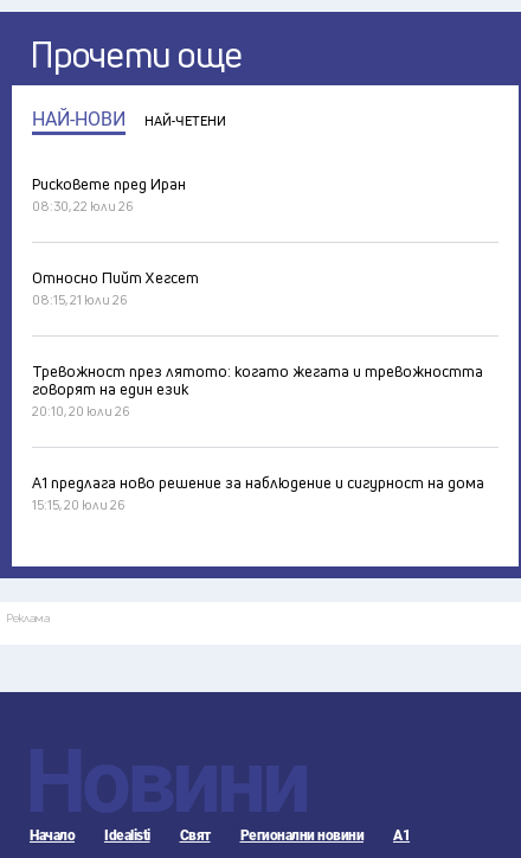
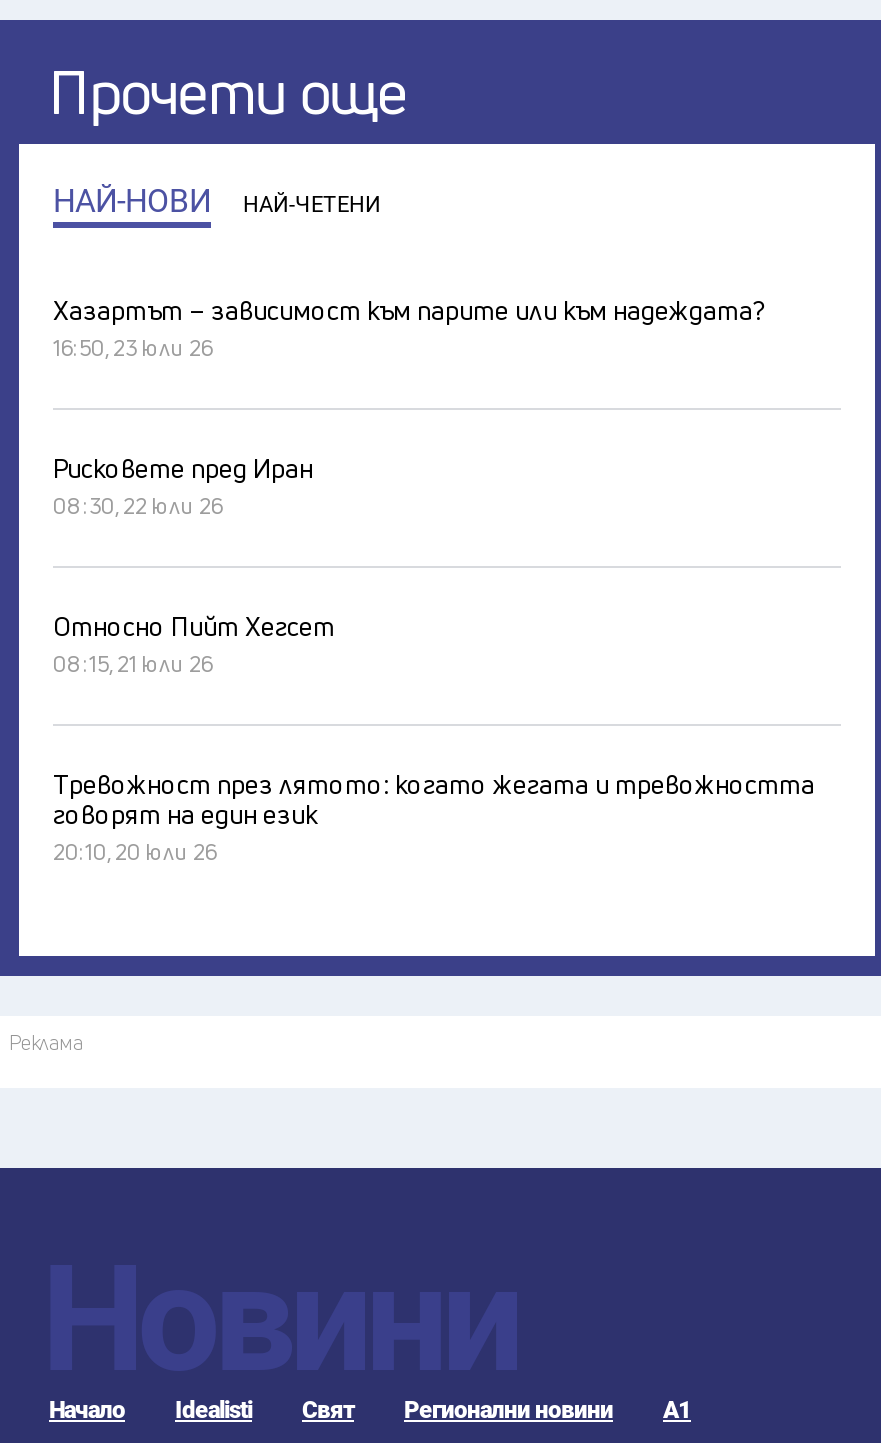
+ Хазартът – зависимост към парите или към надеждата?
+ 16:50, 23 юли 26

moved down: Рисковете пред Иран | 08:30, 22 юли 26 | Относно Пийт Хегсет | 08:15, 21 юли 26 | Тревожност през лятото: когато жегата и тревожността | говорят на един език | 20:10, 20 юли 26

- А1 предлага ново решение за наблюдение и сигурност на дома
- 15:15, 20 юли 26
